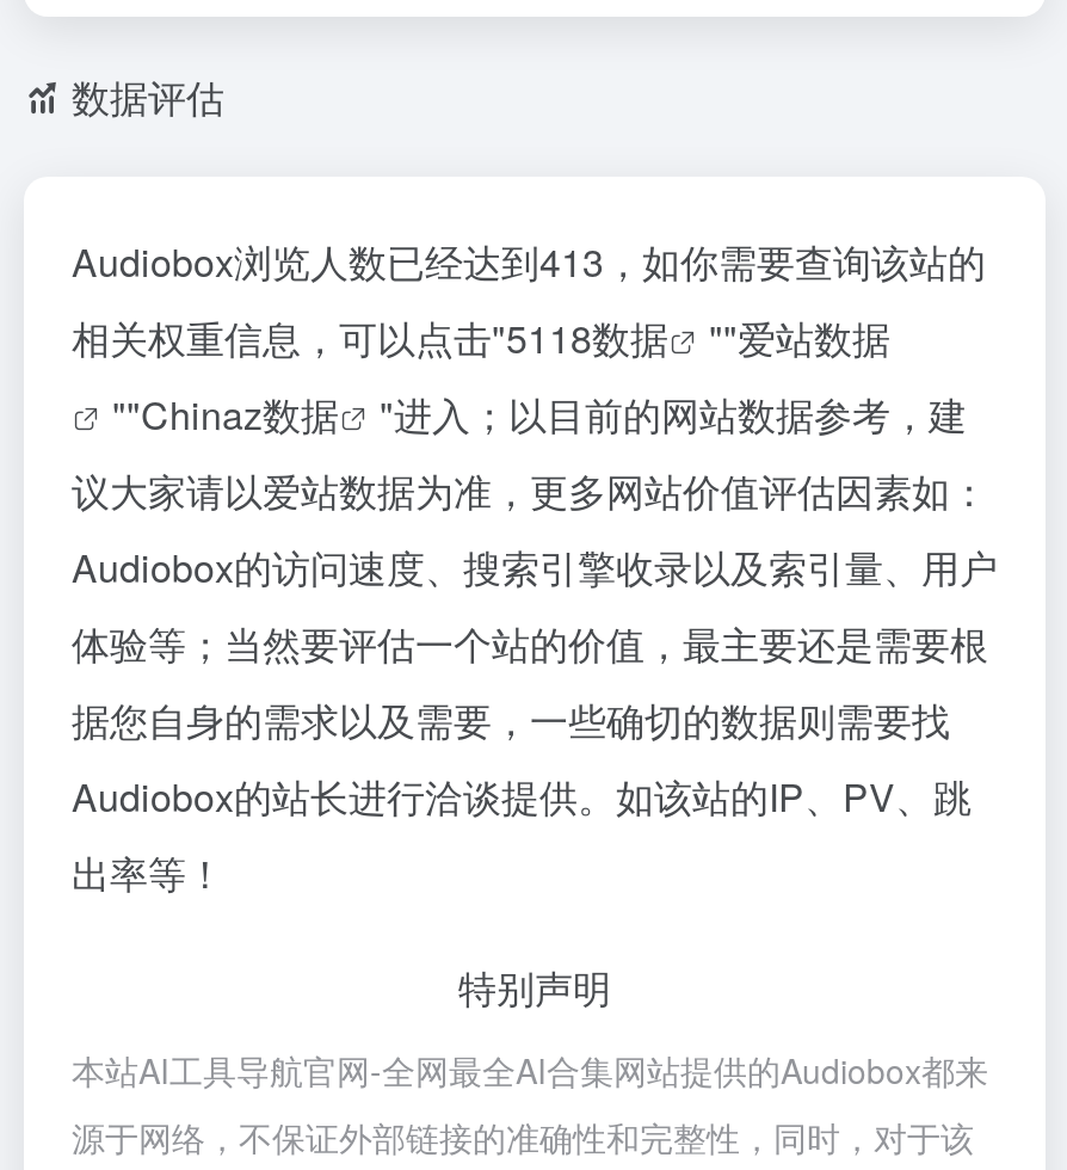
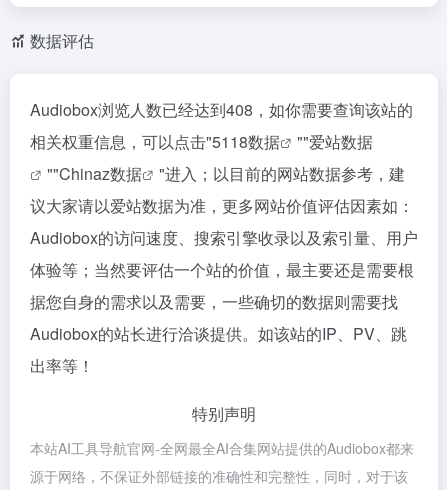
- Audiobox浏览人数已经达到413，如你需要查询该站的
+ Audiobox浏览人数已经达到408，如你需要查询该站的
